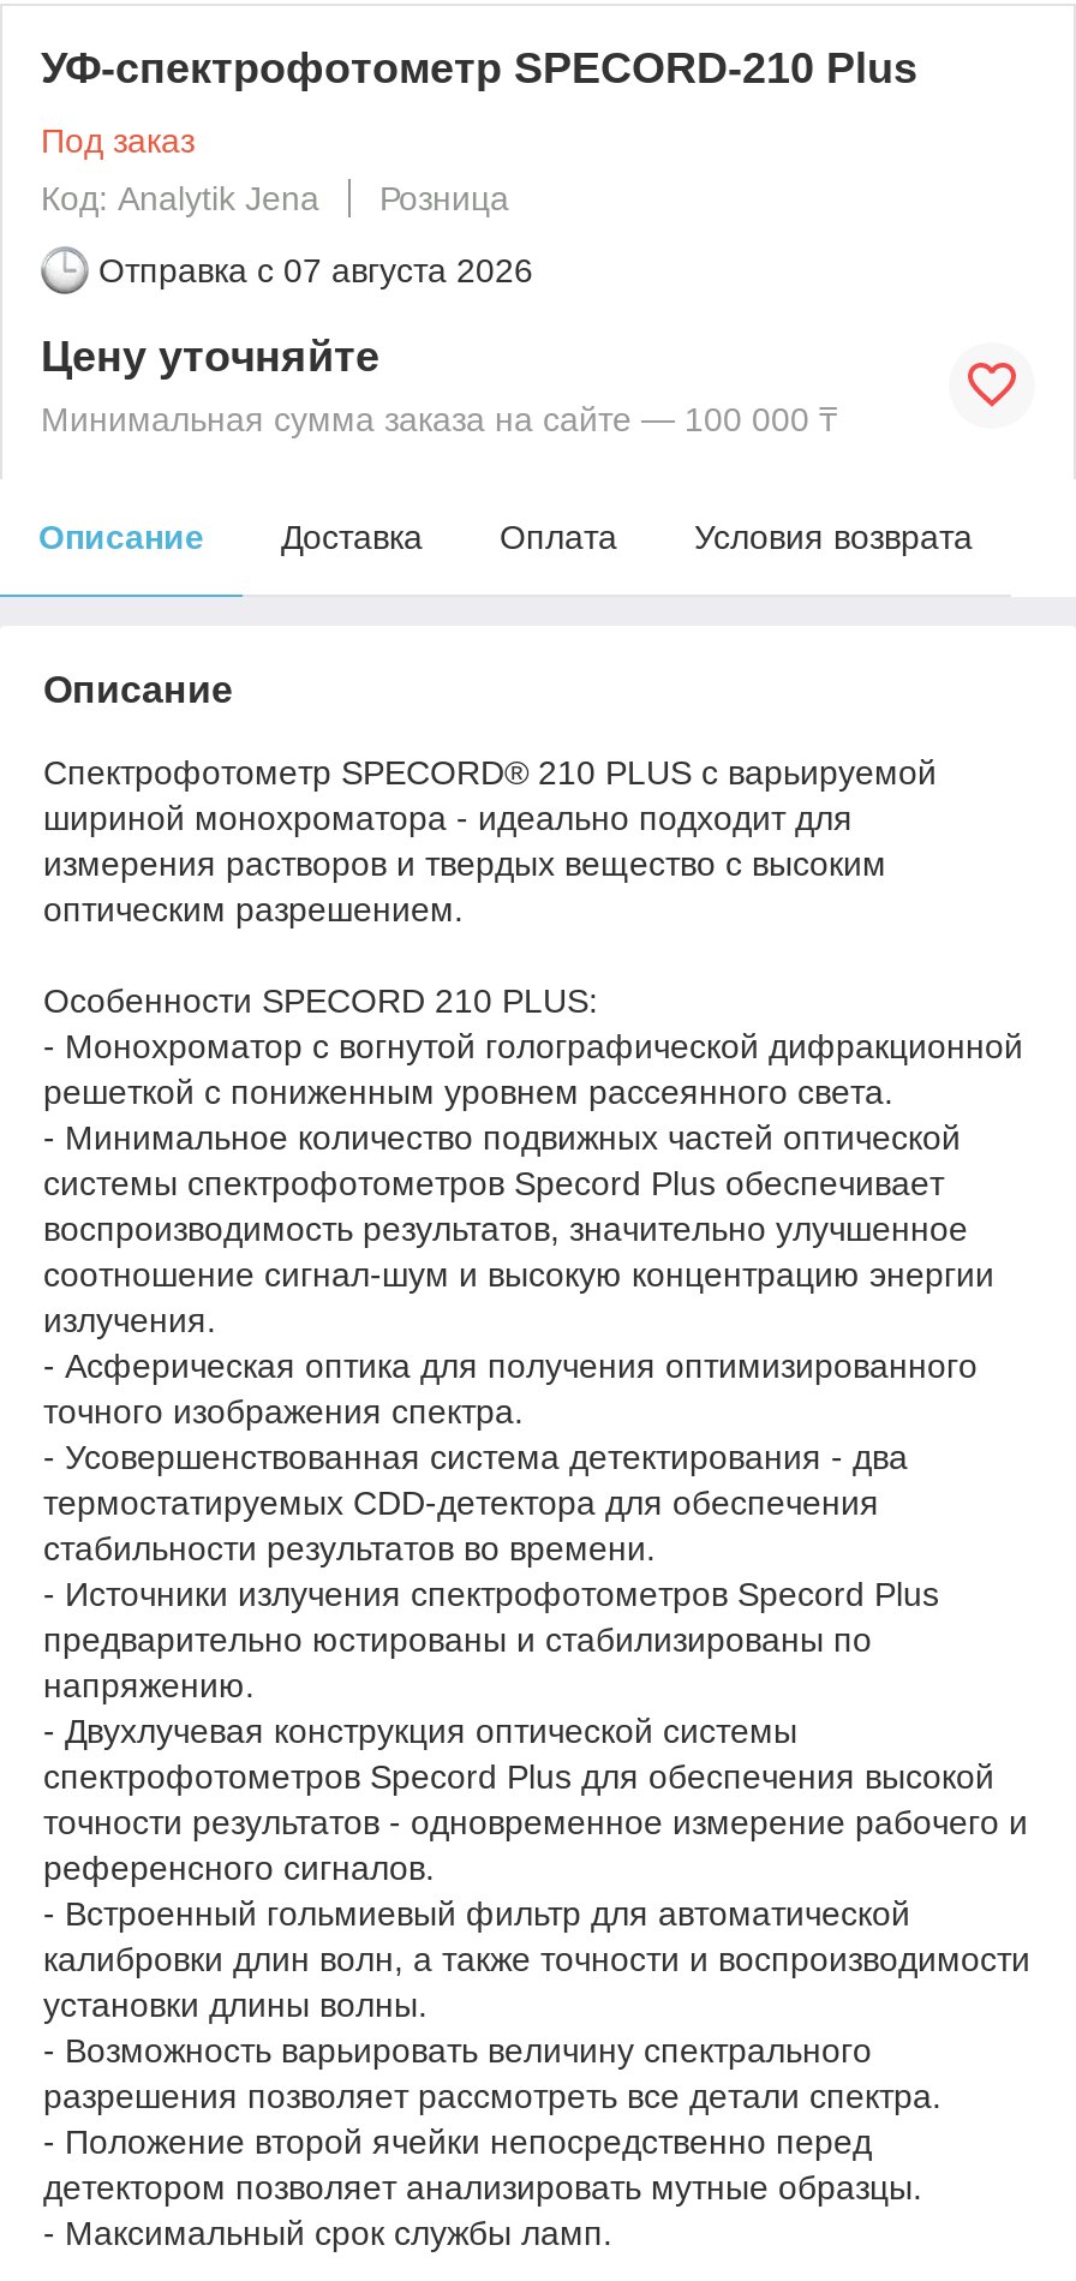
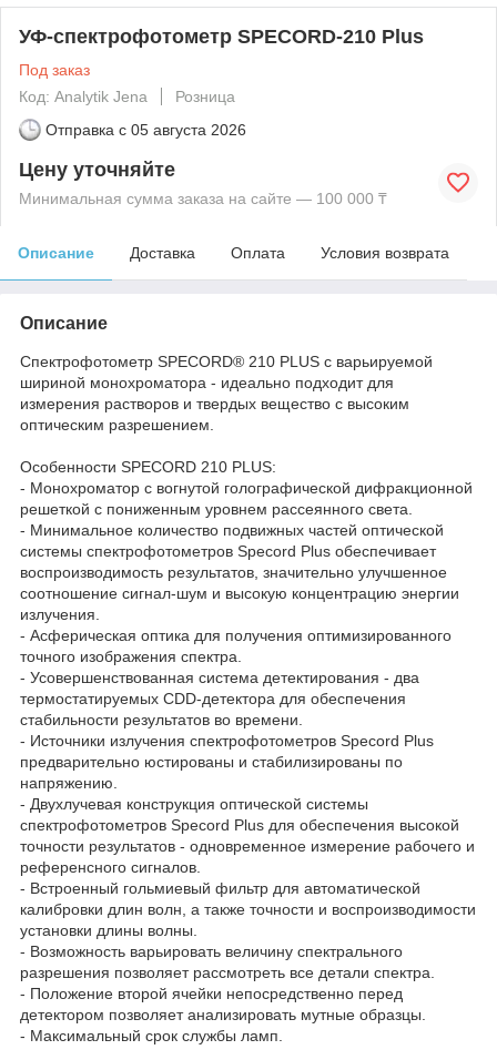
- Отправка с 07 августа 2026
+ Отправка с 05 августа 2026
